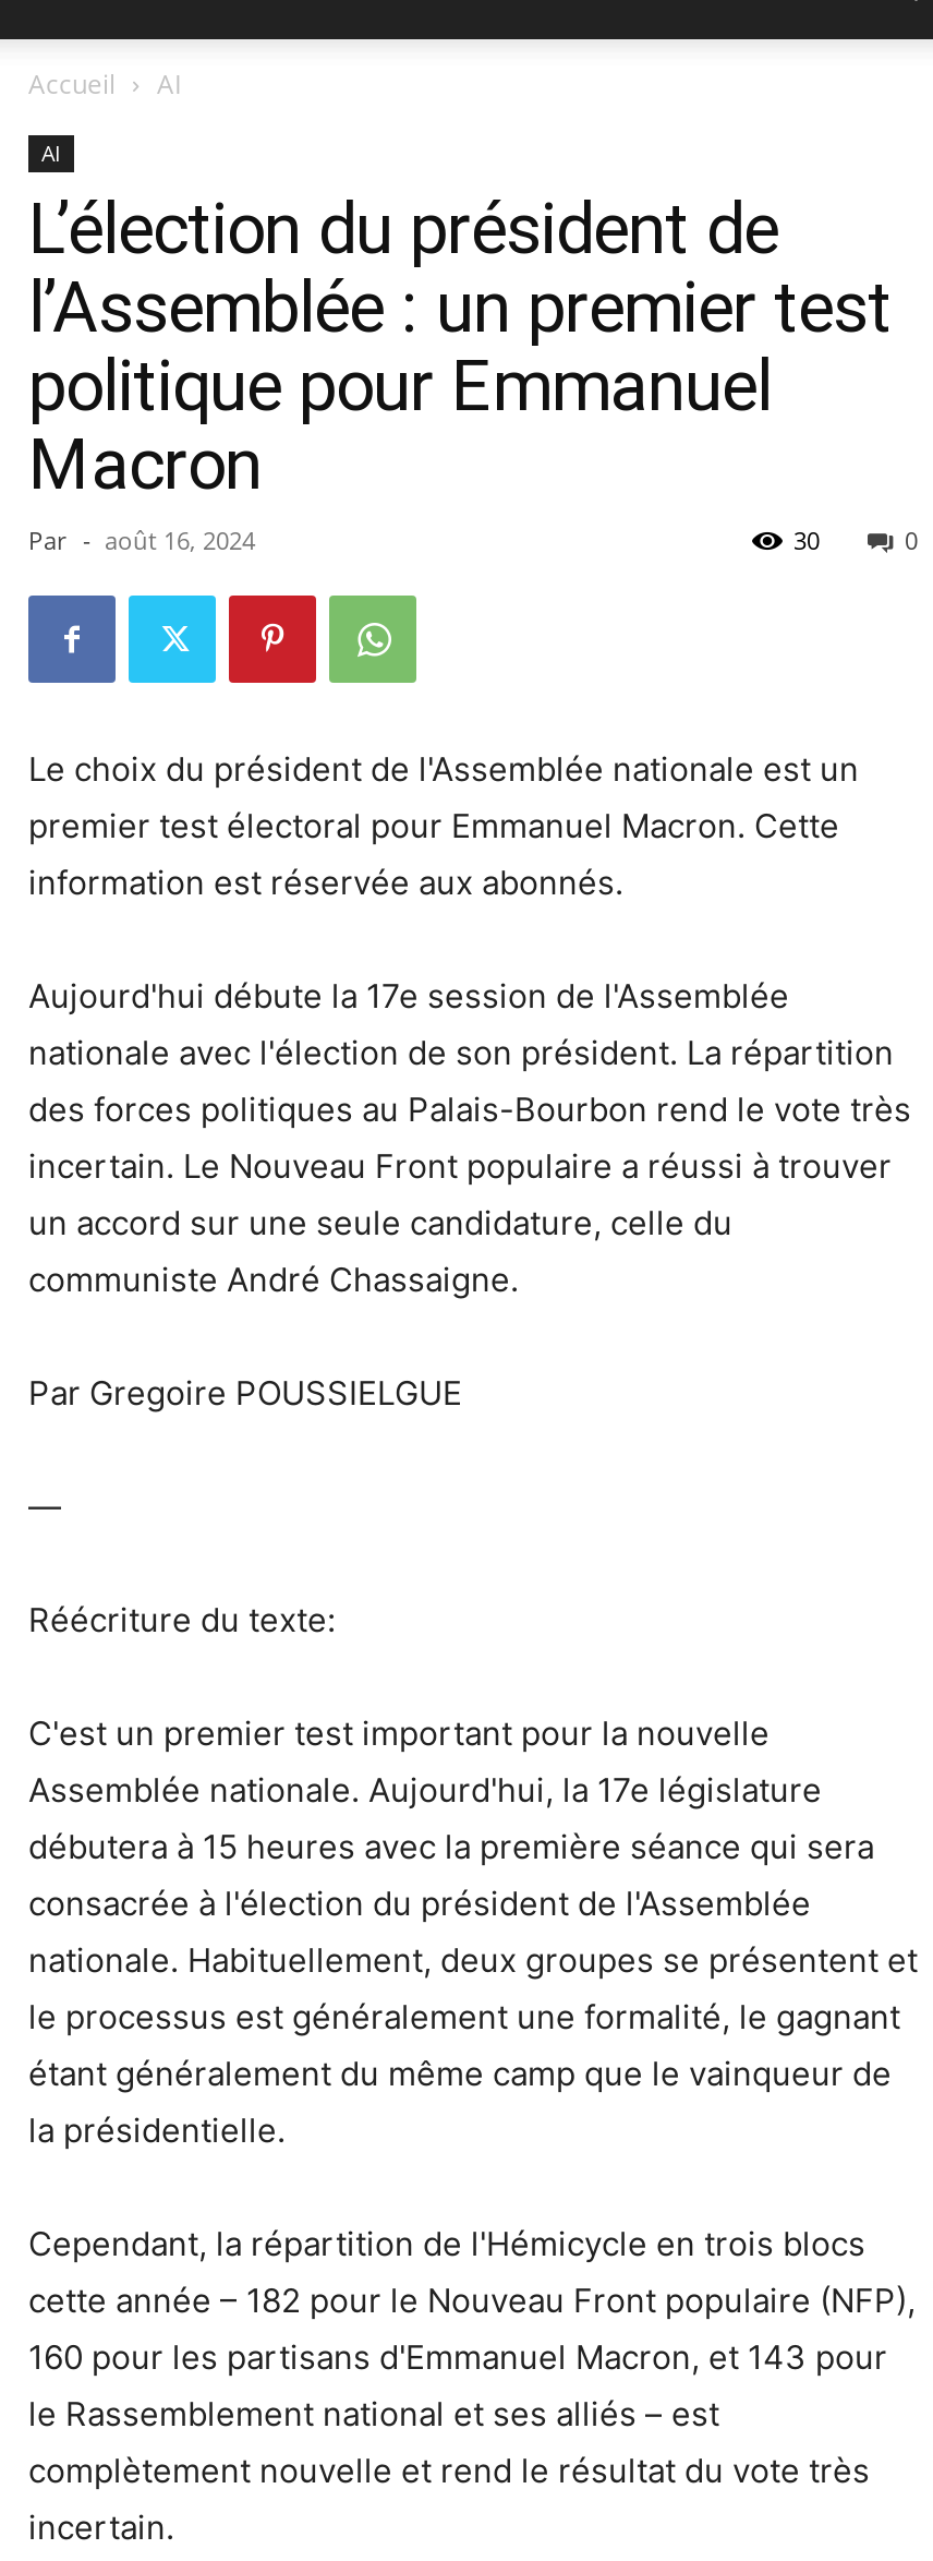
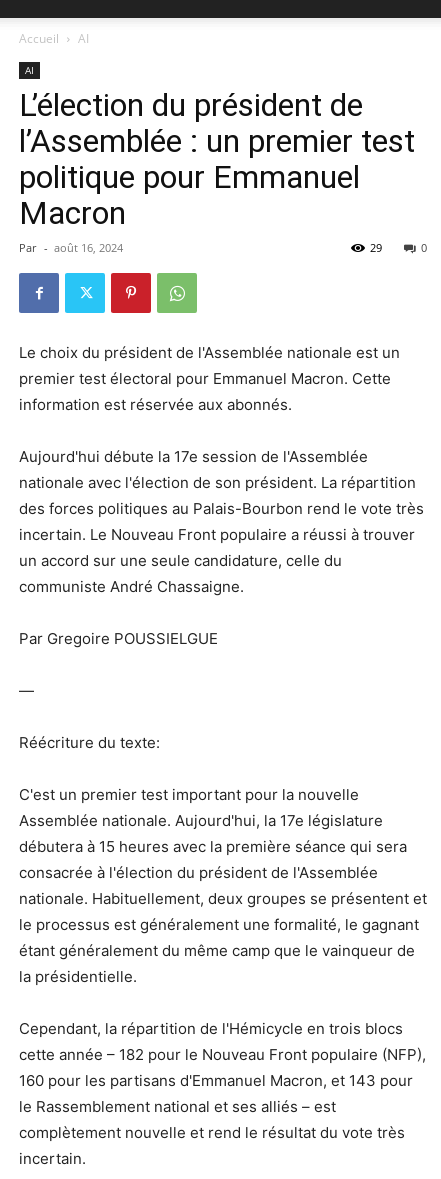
- 30
+ 29
